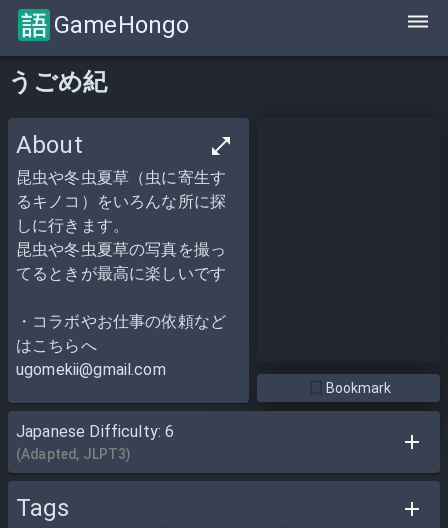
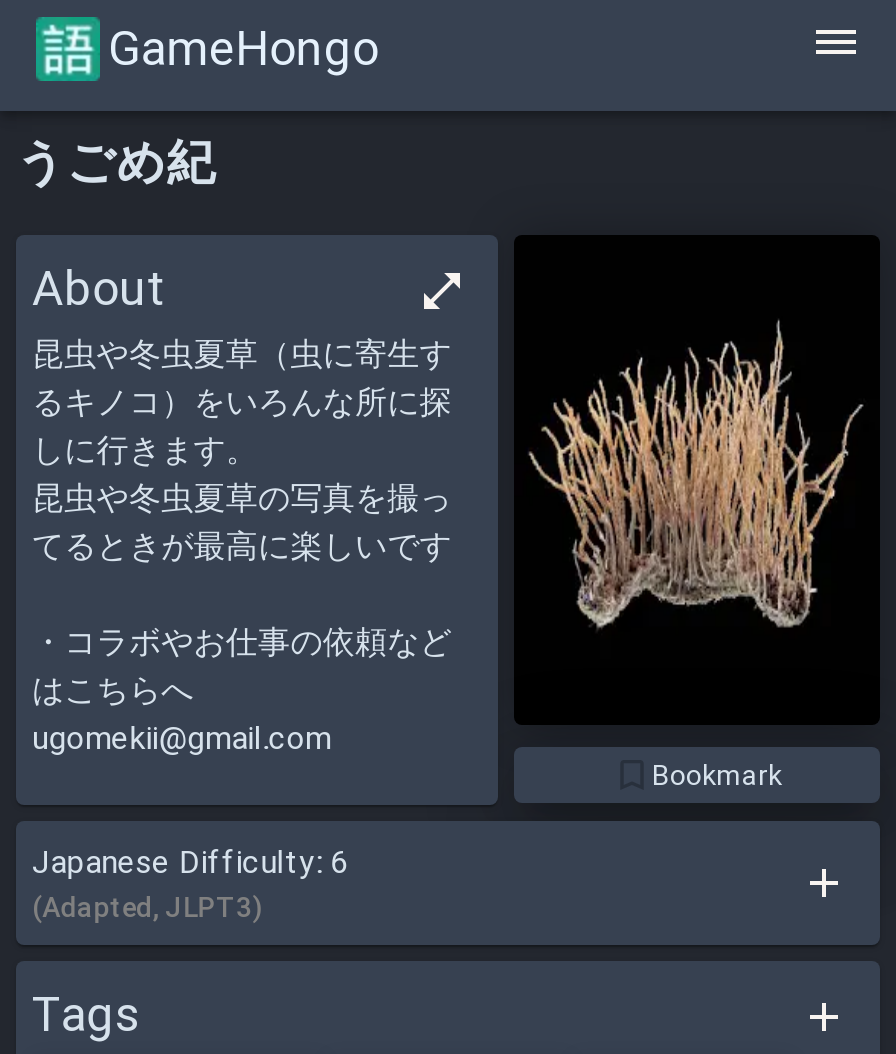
+ [image]
